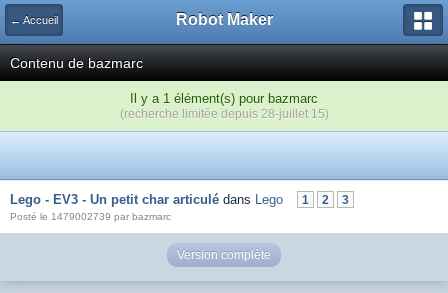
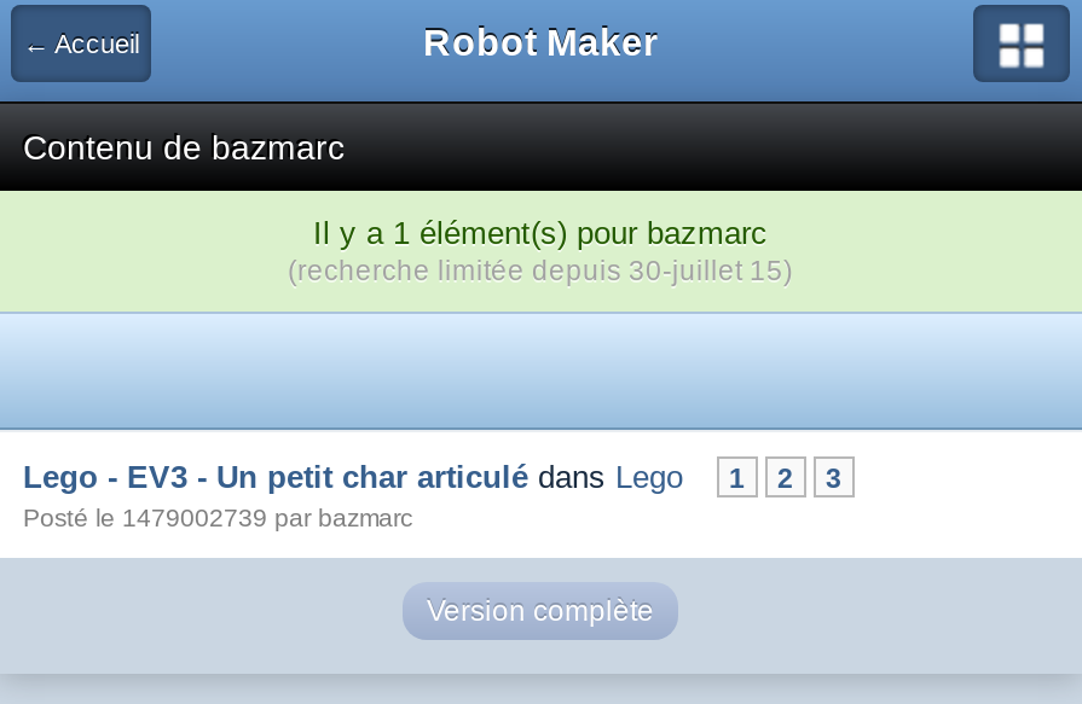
- (recherche limitée depuis 28-juillet 15)
+ (recherche limitée depuis 30-juillet 15)
